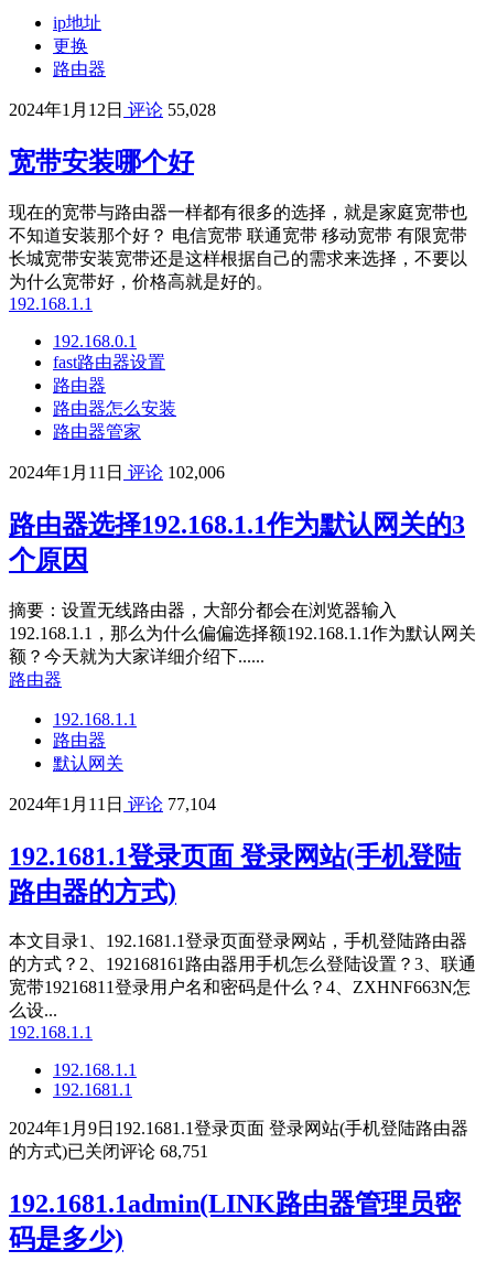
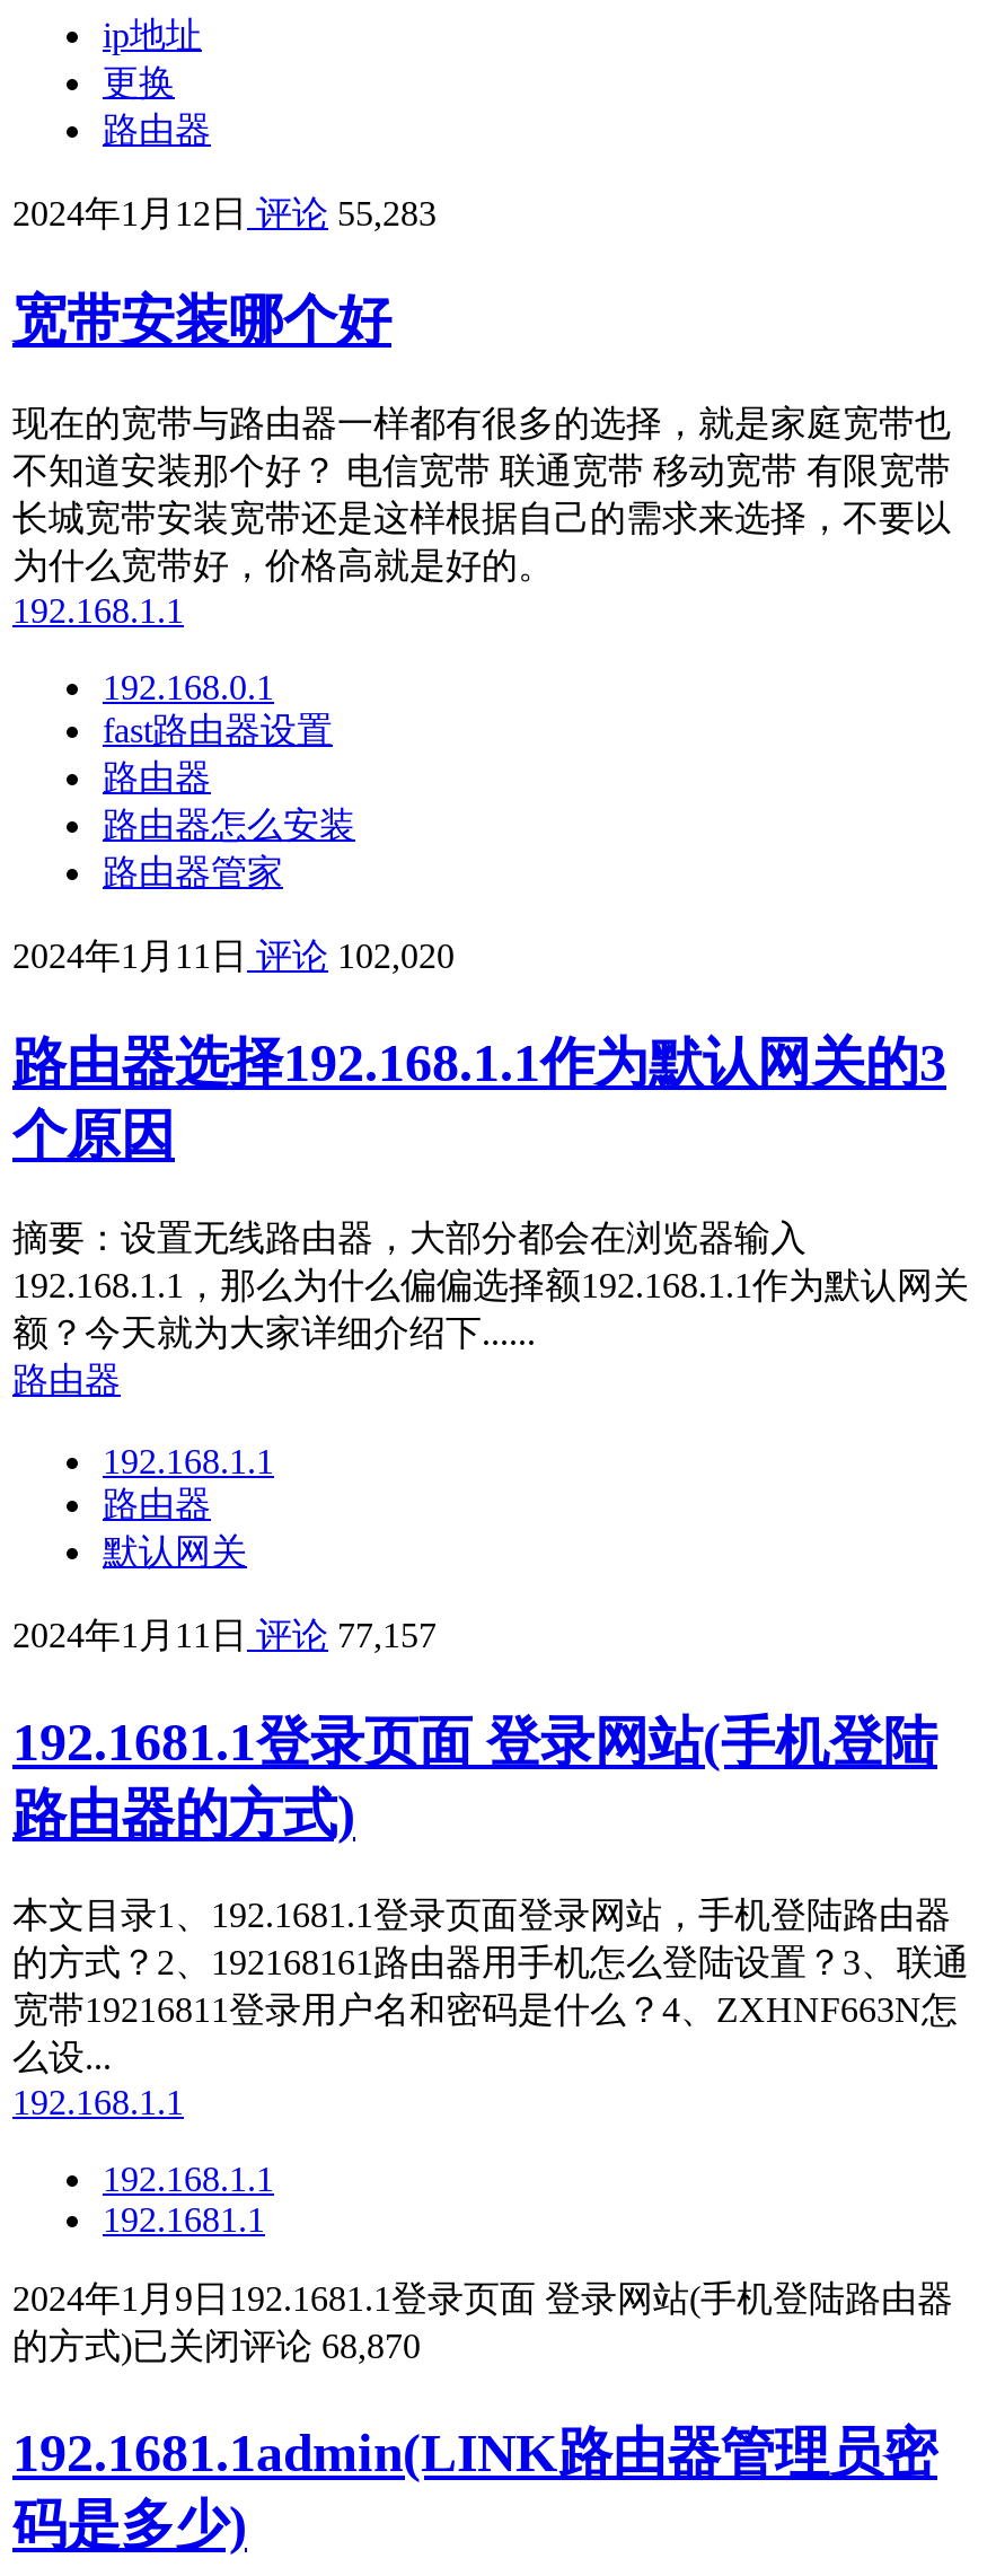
- 2024年1月12日评论55,028
+ 2024年1月12日评论55,283

- 2024年1月11日评论102,006
+ 2024年1月11日评论102,020

- 2024年1月11日评论77,104
+ 2024年1月11日评论77,157

- 的方式)已关闭评论68,751
+ 的方式)已关闭评论68,870
